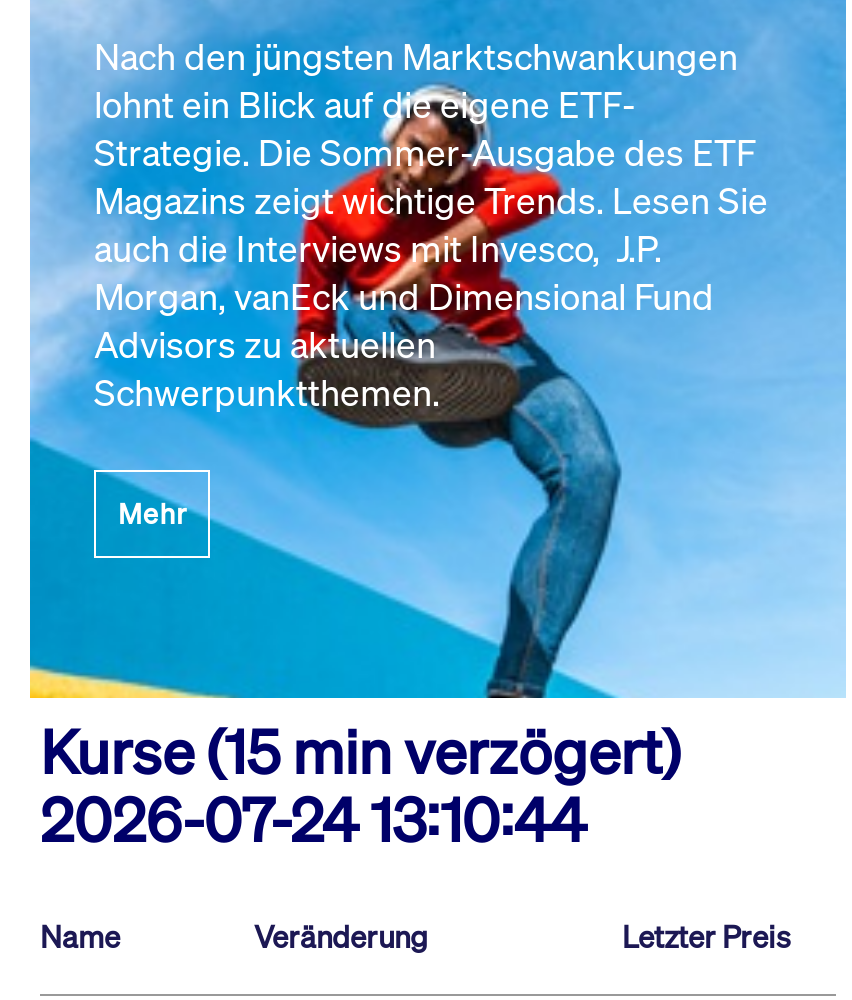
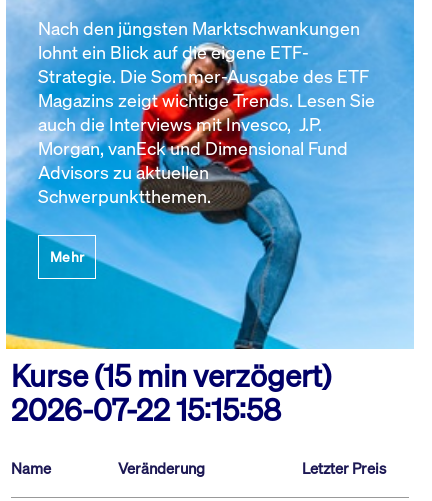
- 2026-07-24 13:10:44
+ 2026-07-22 15:15:58
